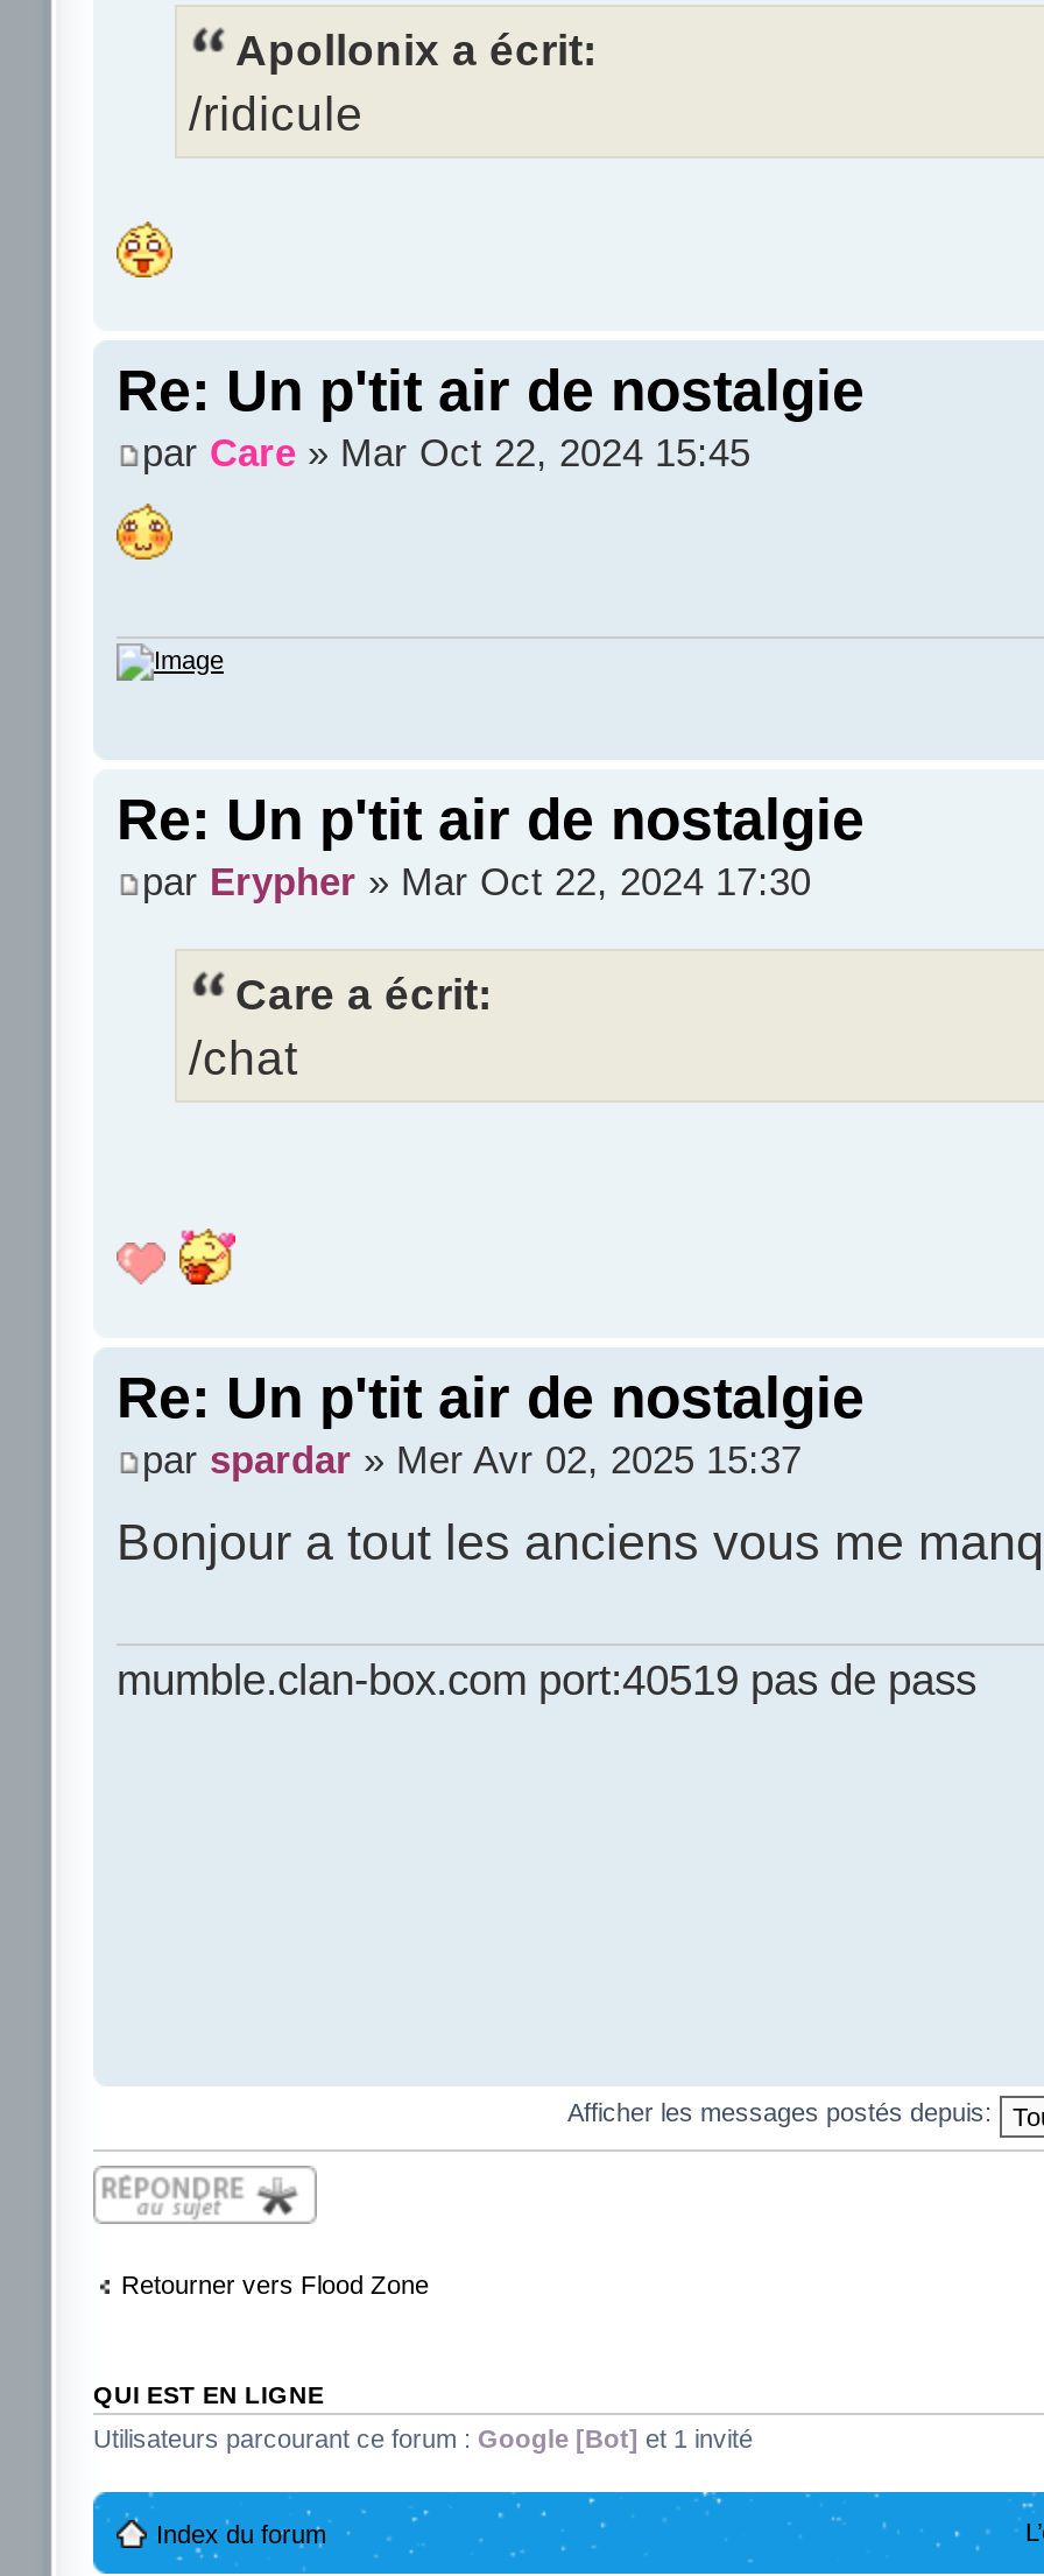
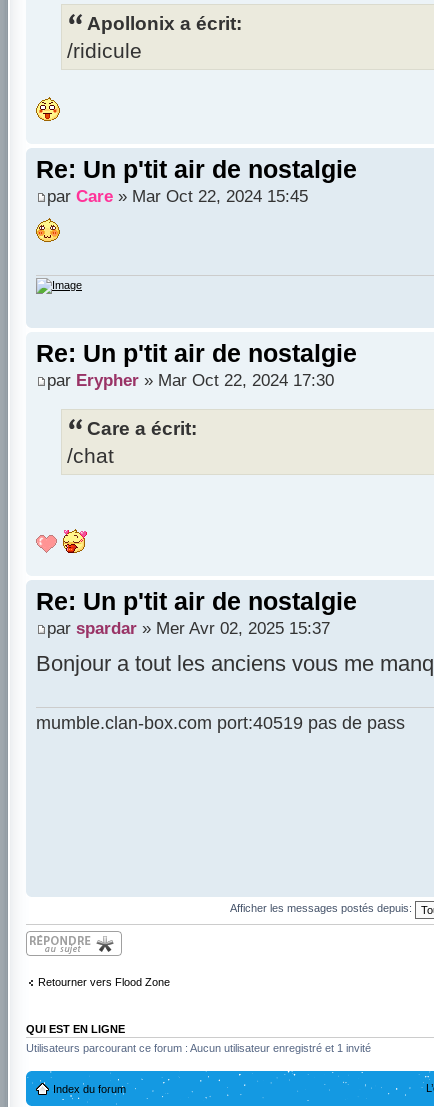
- Utilisateurs parcourant ce forum : Google [Bot] et 1 invité
+ Utilisateurs parcourant ce forum : Aucun utilisateur enregistré et 1 invité
